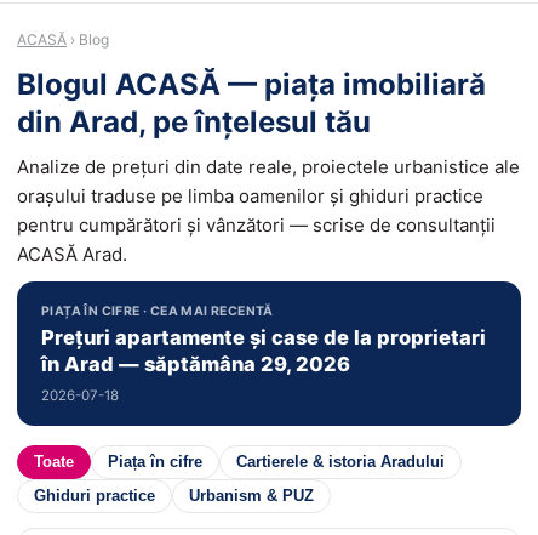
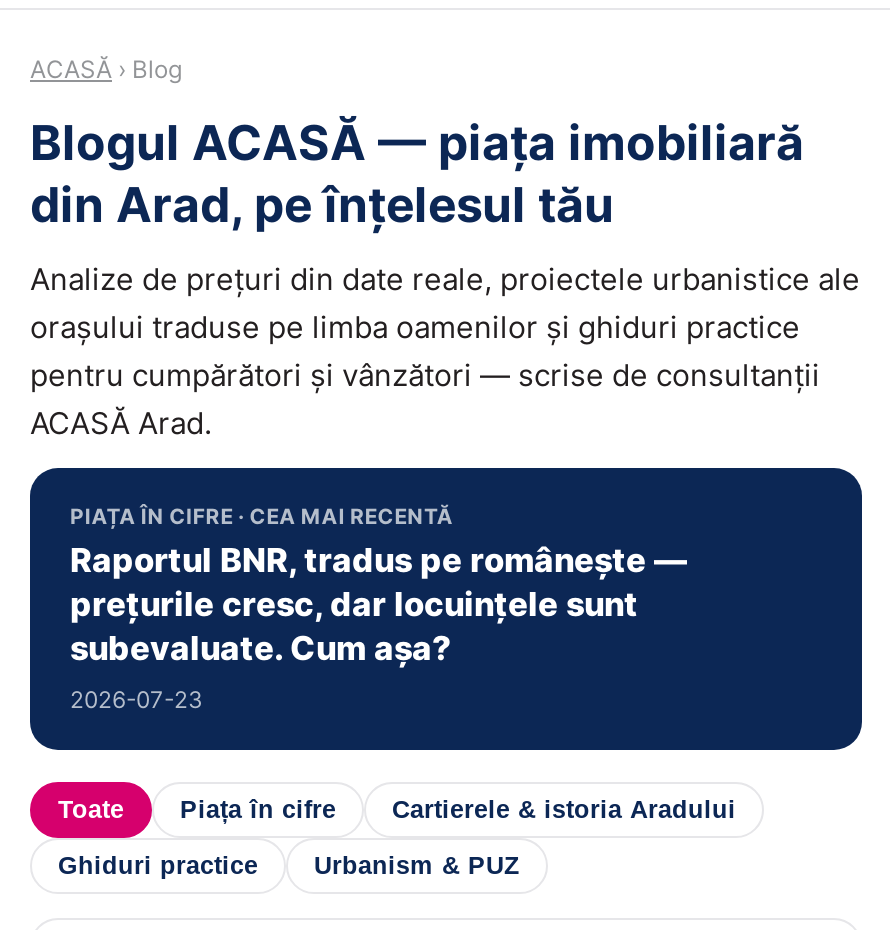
- Prețuri apartamente și case de la proprietari
- în Arad — săptămâna 29, 2026
- 2026-07-18
+ Raportul BNR, tradus pe românește —
+ prețurile cresc, dar locuințele sunt
+ subevaluate. Cum așa?
+ 2026-07-23
